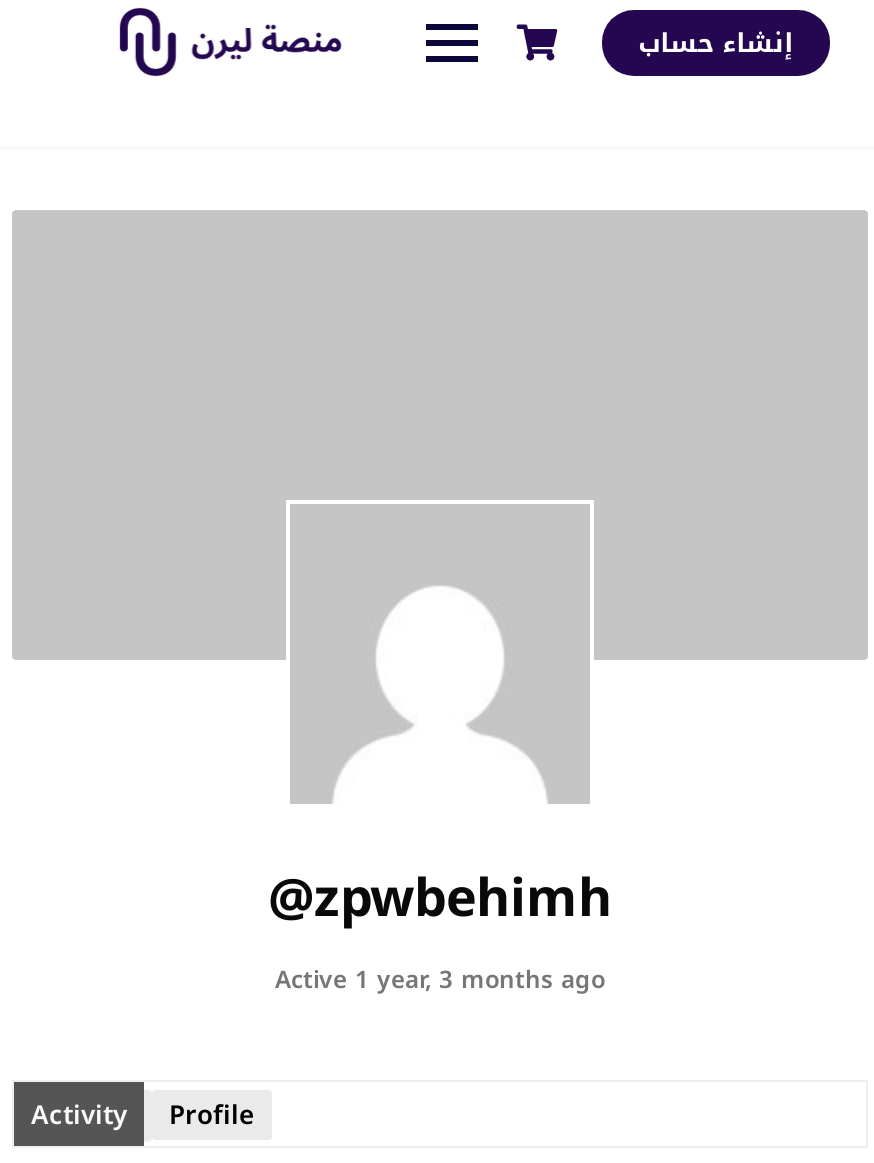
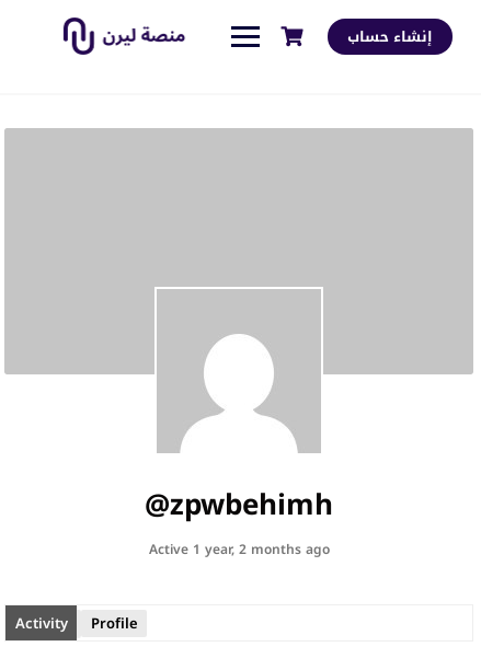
- Active 1 year, 3 months ago
+ Active 1 year, 2 months ago
